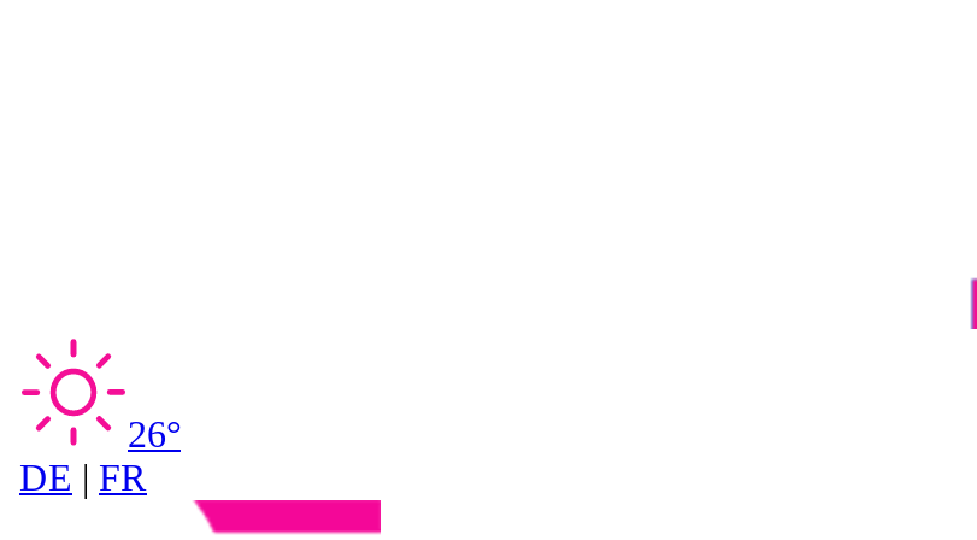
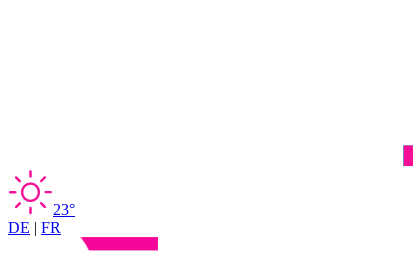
- 26°
+ 23°
